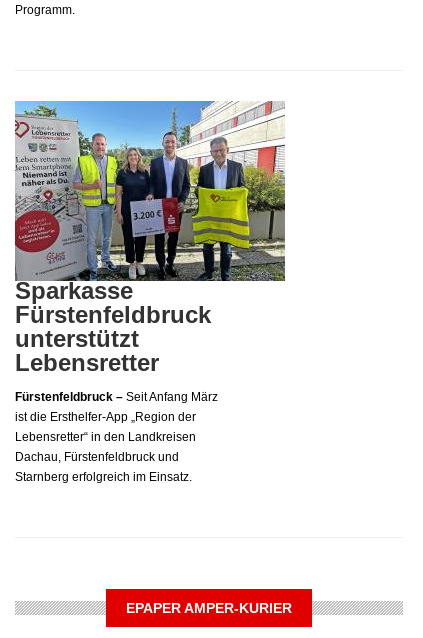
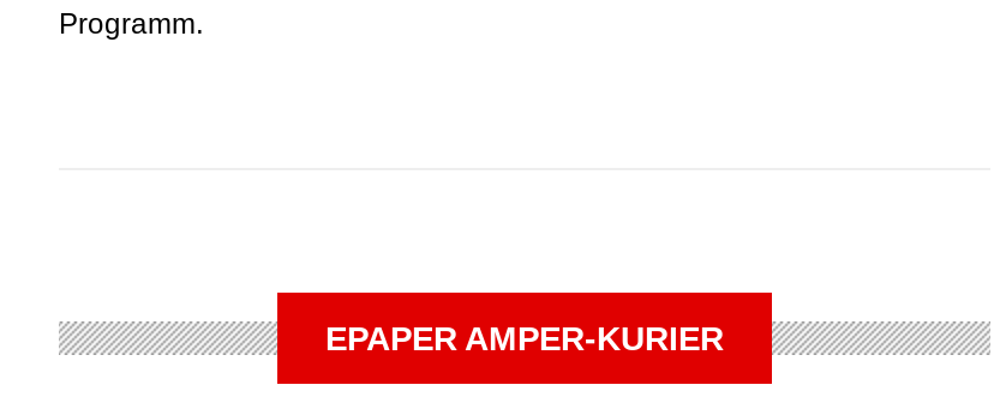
- [image]
- Sparkasse
- Fürstenfeldbruck
- unterstützt
- Lebensretter
- Fürstenfeldbruck – Seit Anfang März
- ist die Ersthelfer-App „Region der
- Lebensretter“ in den Landkreisen
- Dachau, Fürstenfeldbruck und
- Starnberg erfolgreich im Einsatz.
